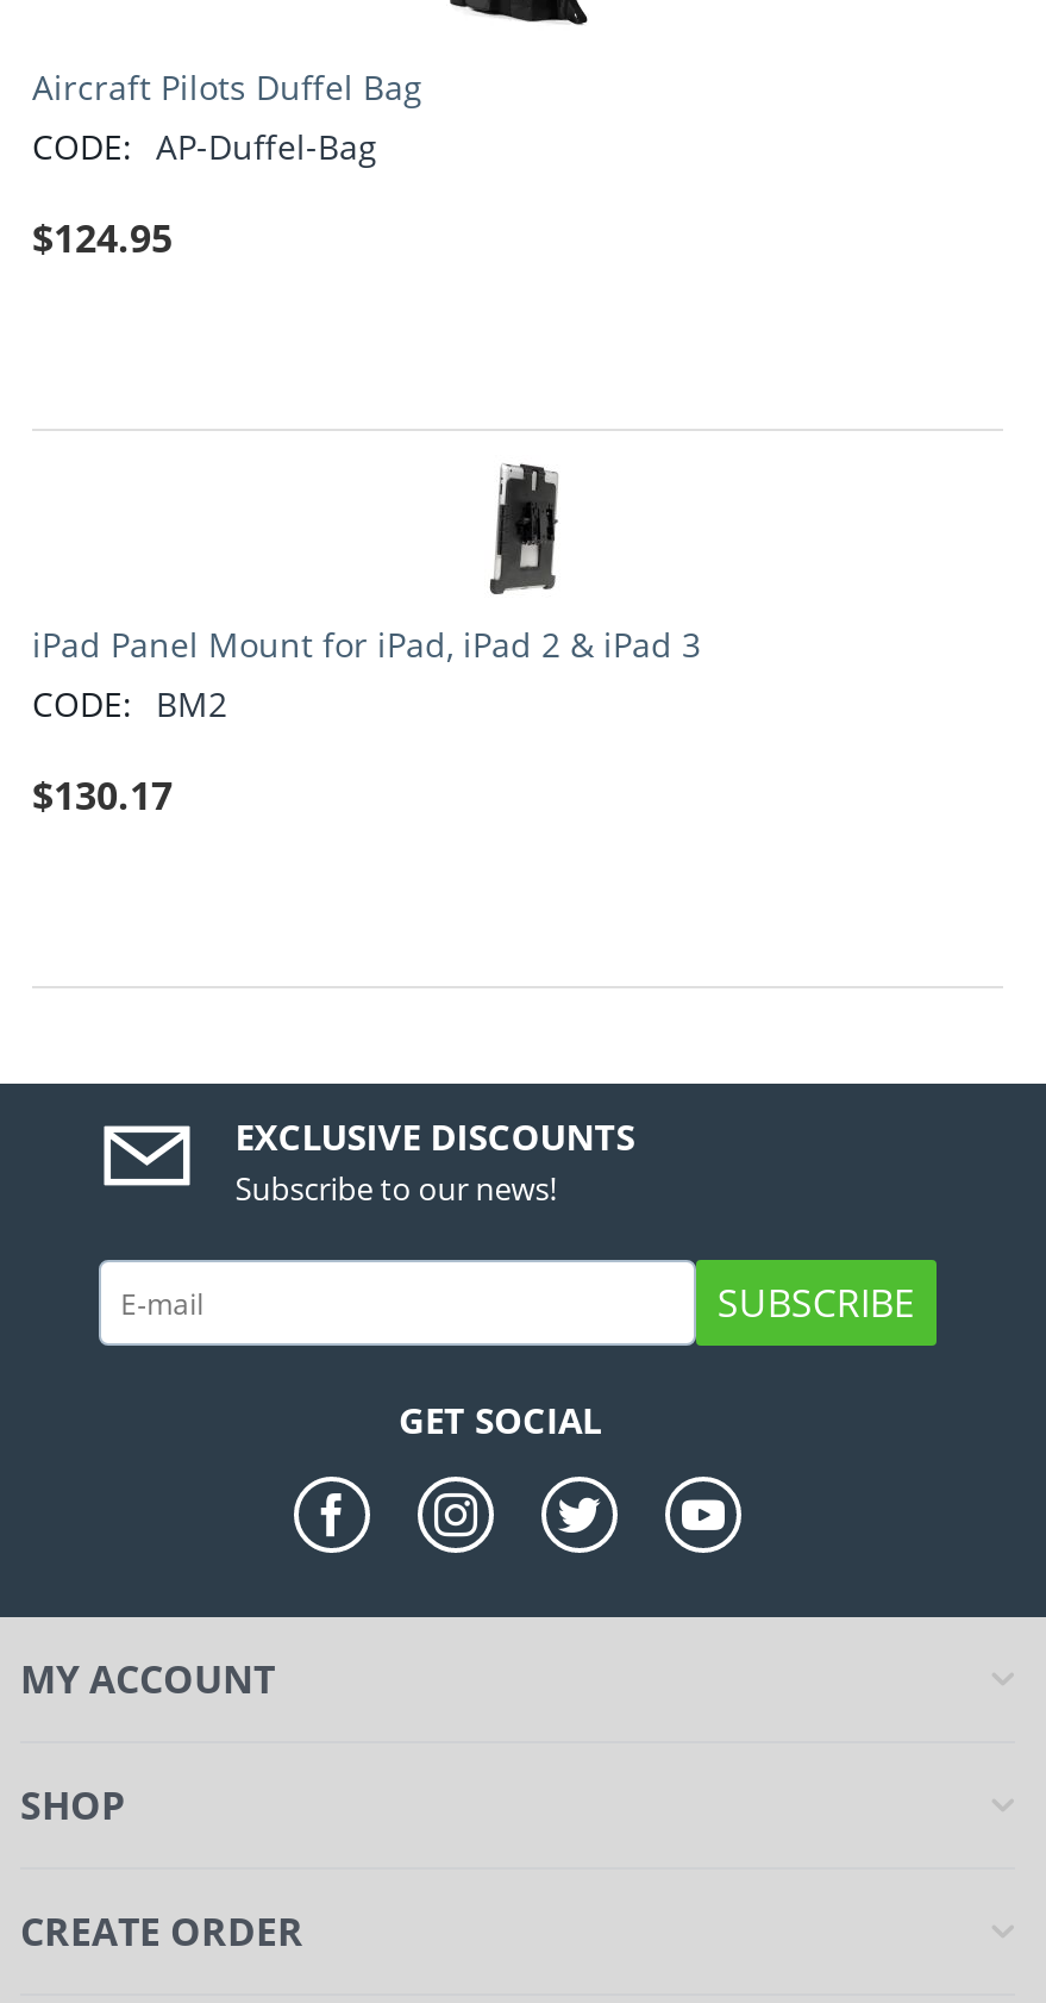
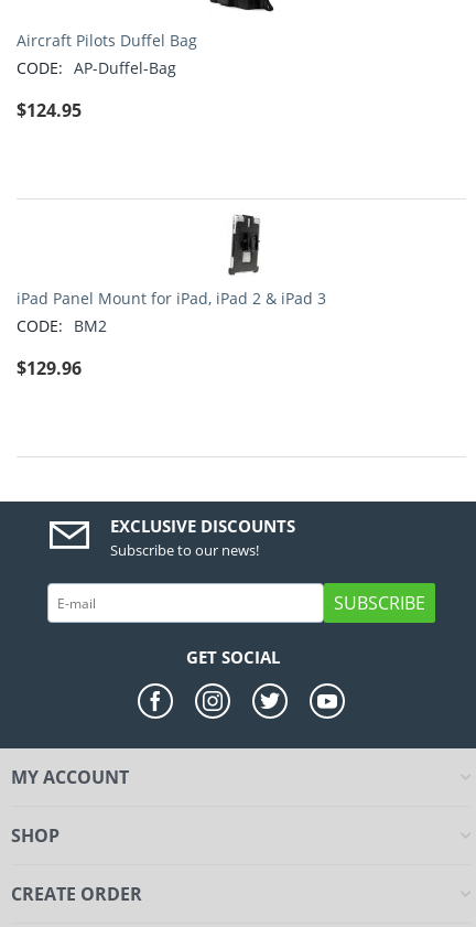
- $130.17
+ $129.96
